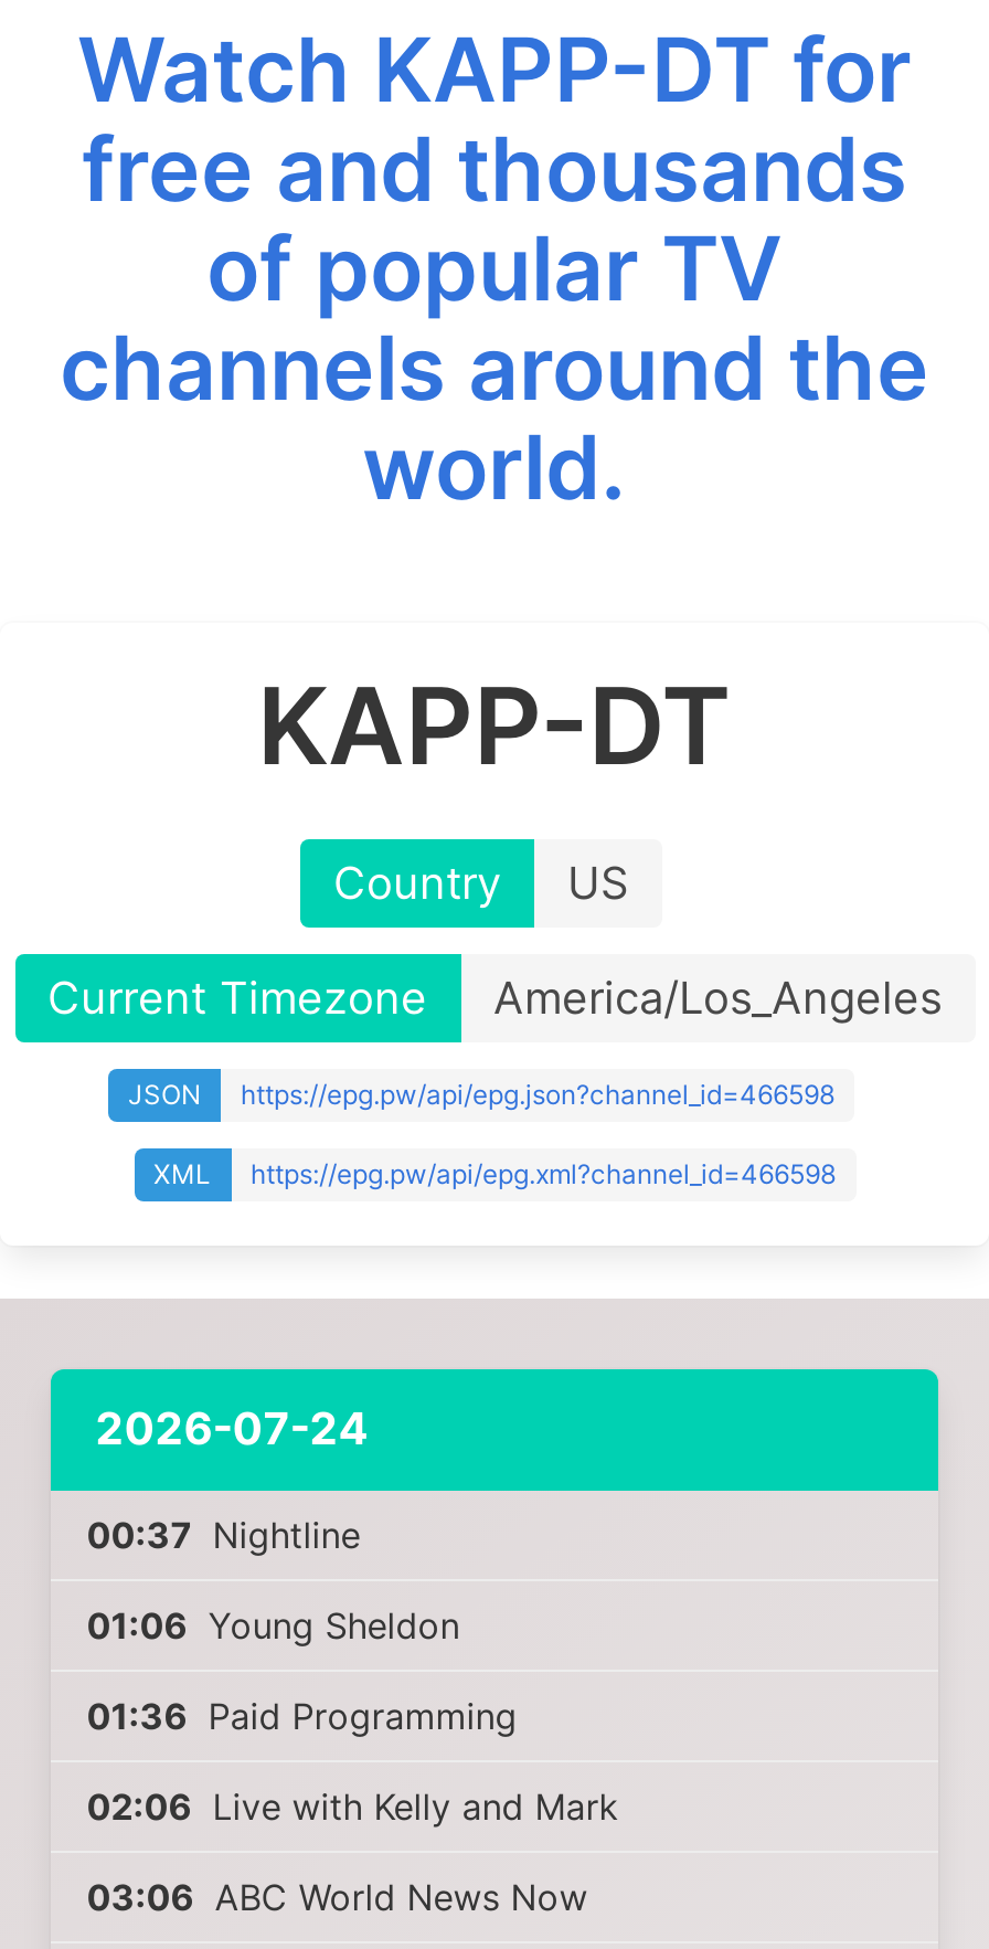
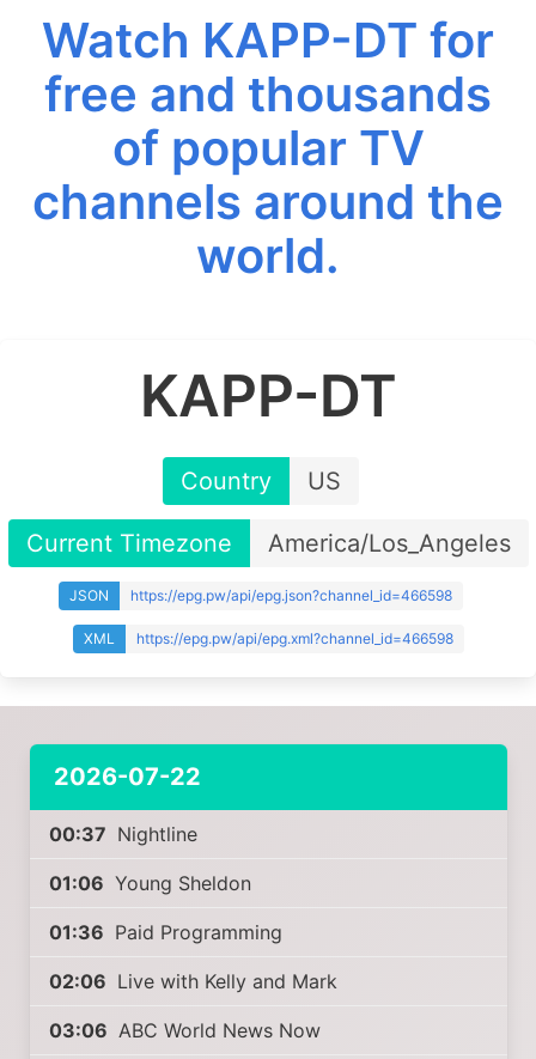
- 2026-07-24
+ 2026-07-22
